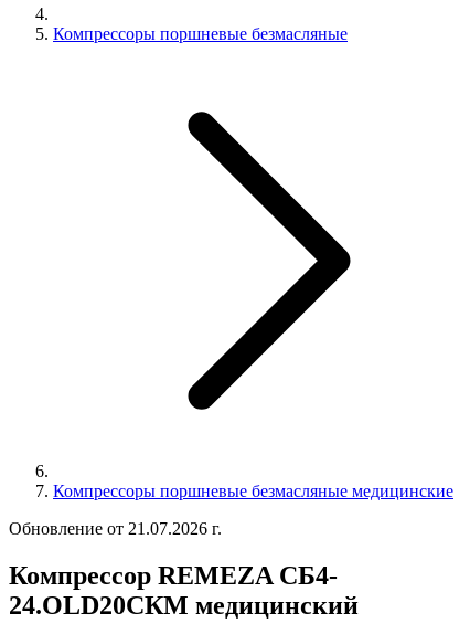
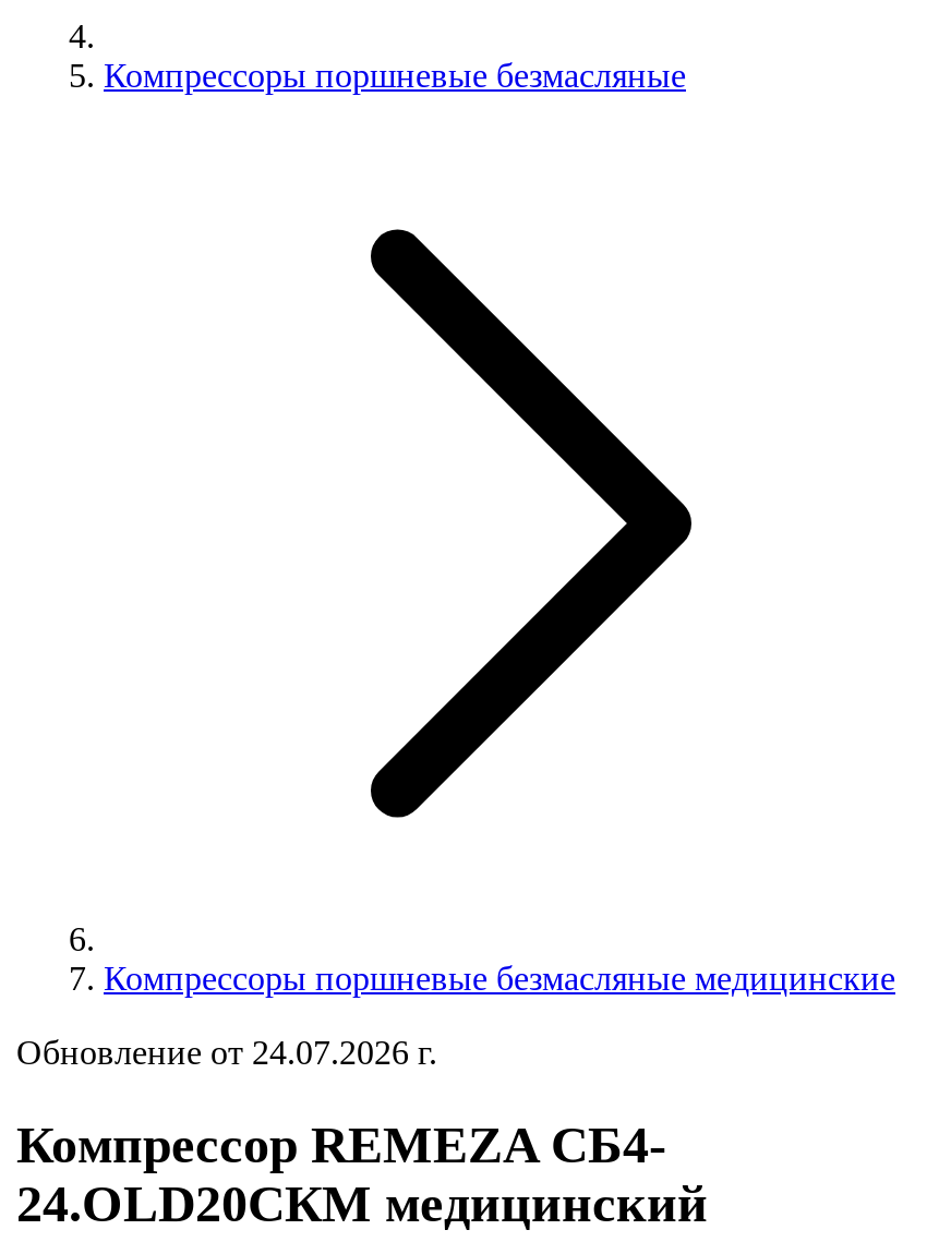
- Обновление от 21.07.2026 г.
+ Обновление от 24.07.2026 г.
